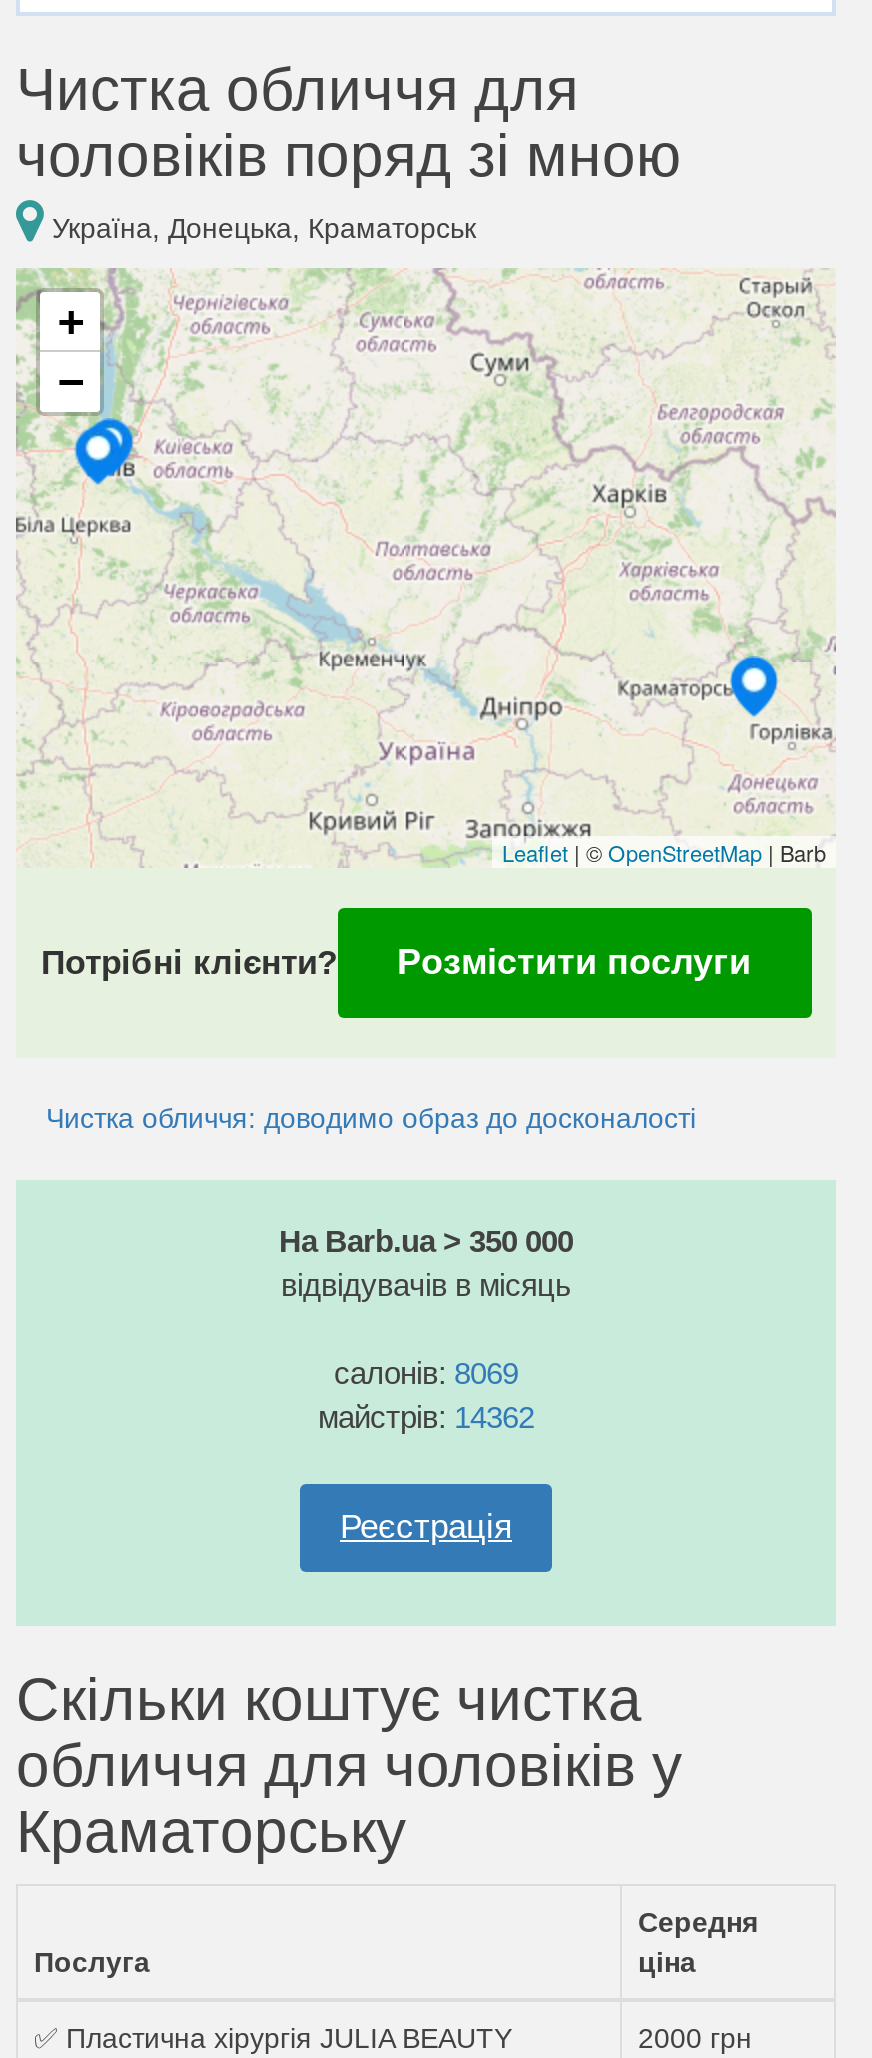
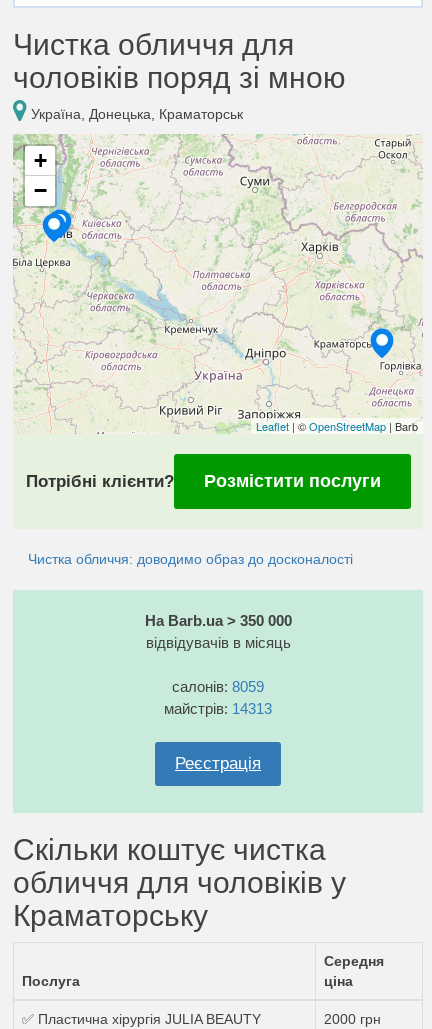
- салонів: 8069
+ салонів: 8059

- майстрів: 14362
+ майстрів: 14313
